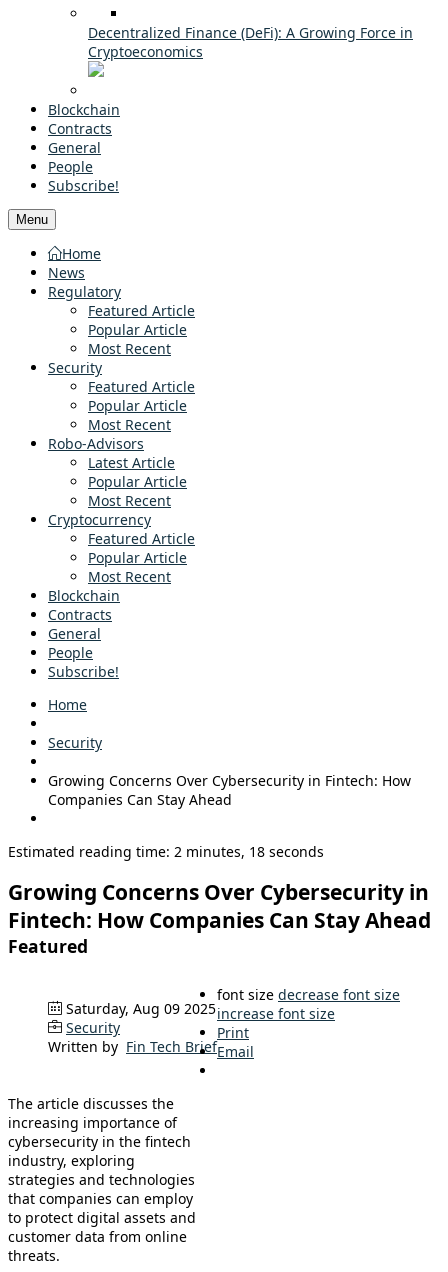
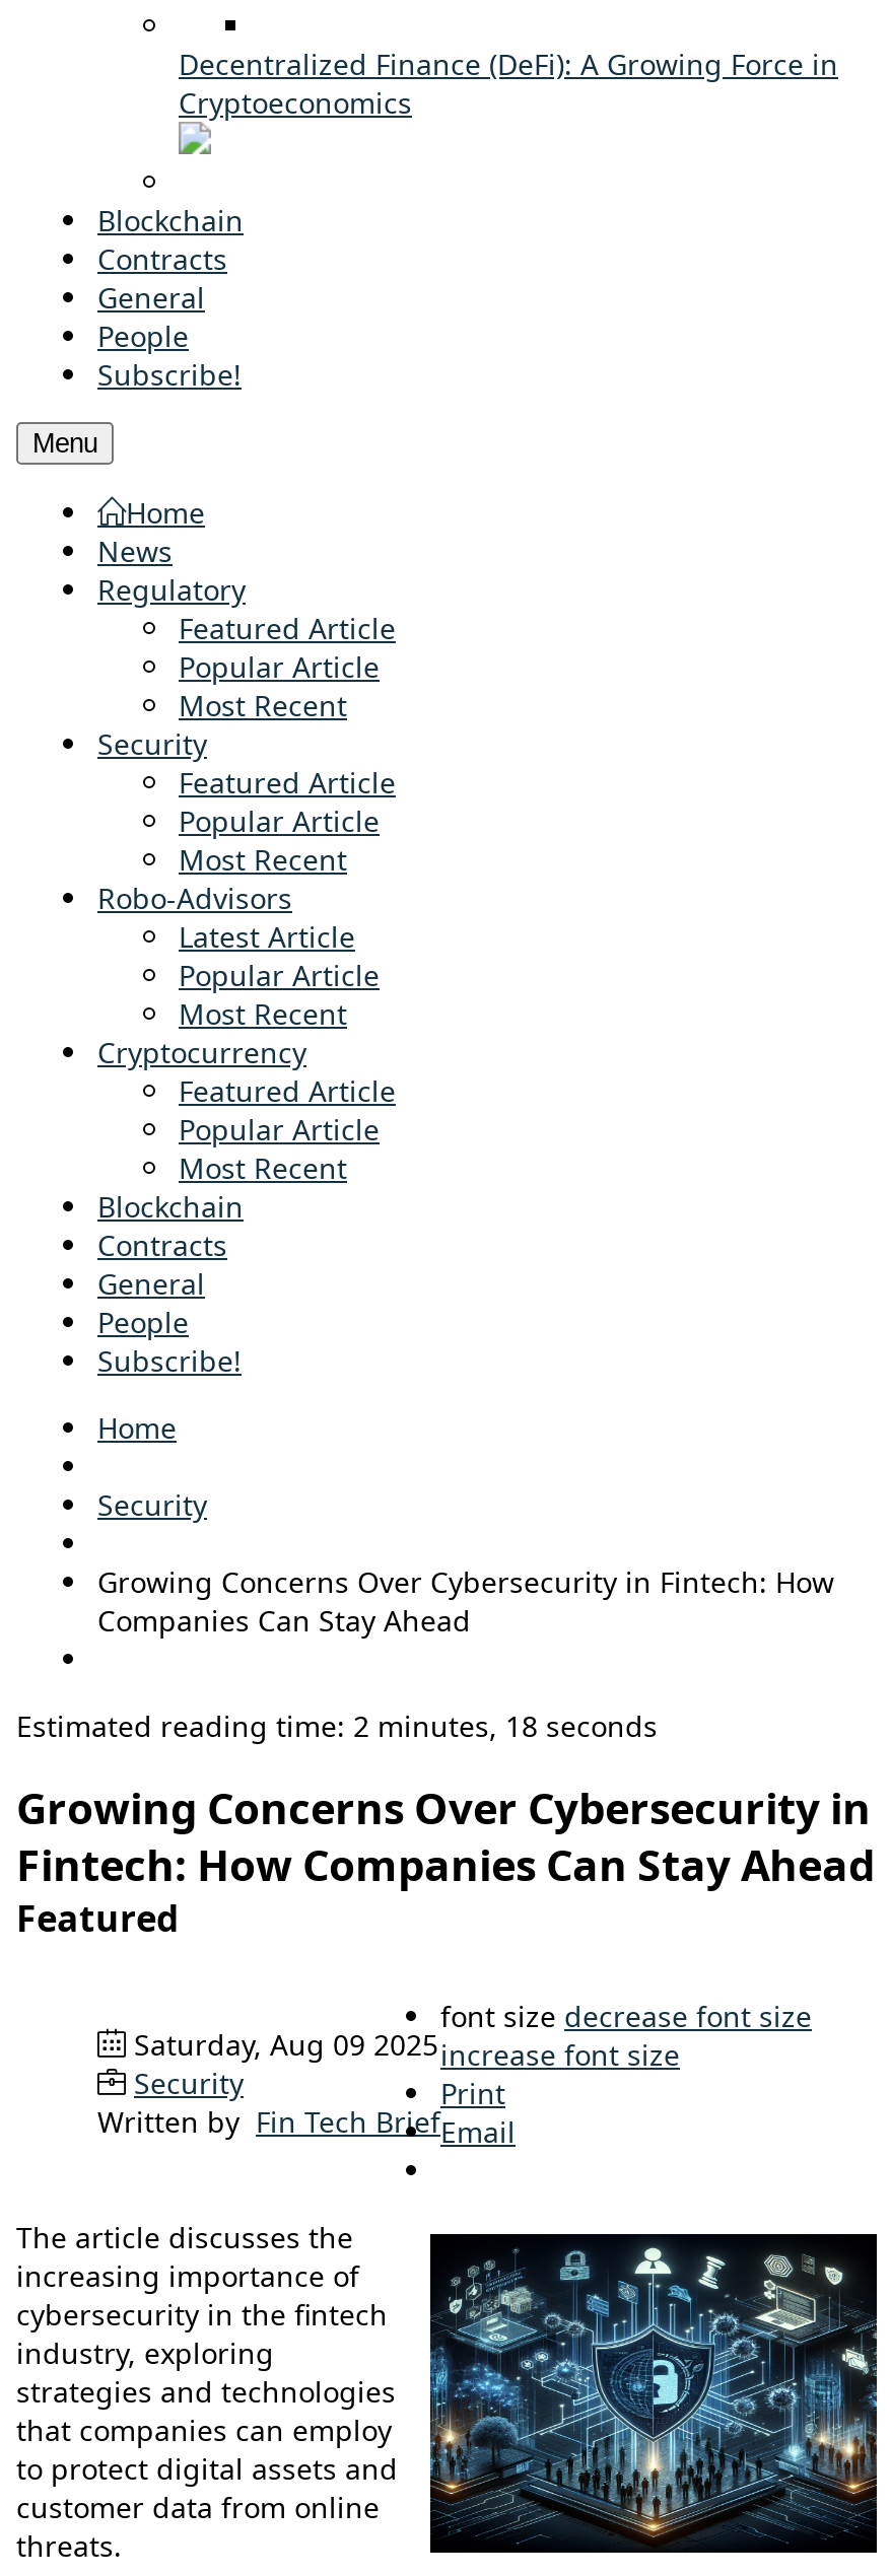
+ [image]
